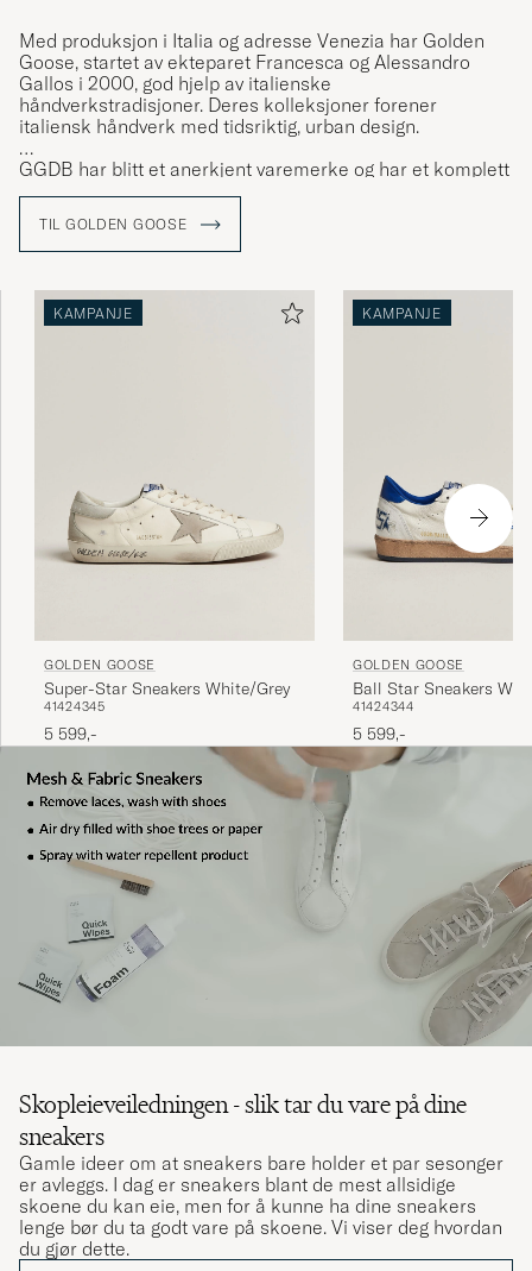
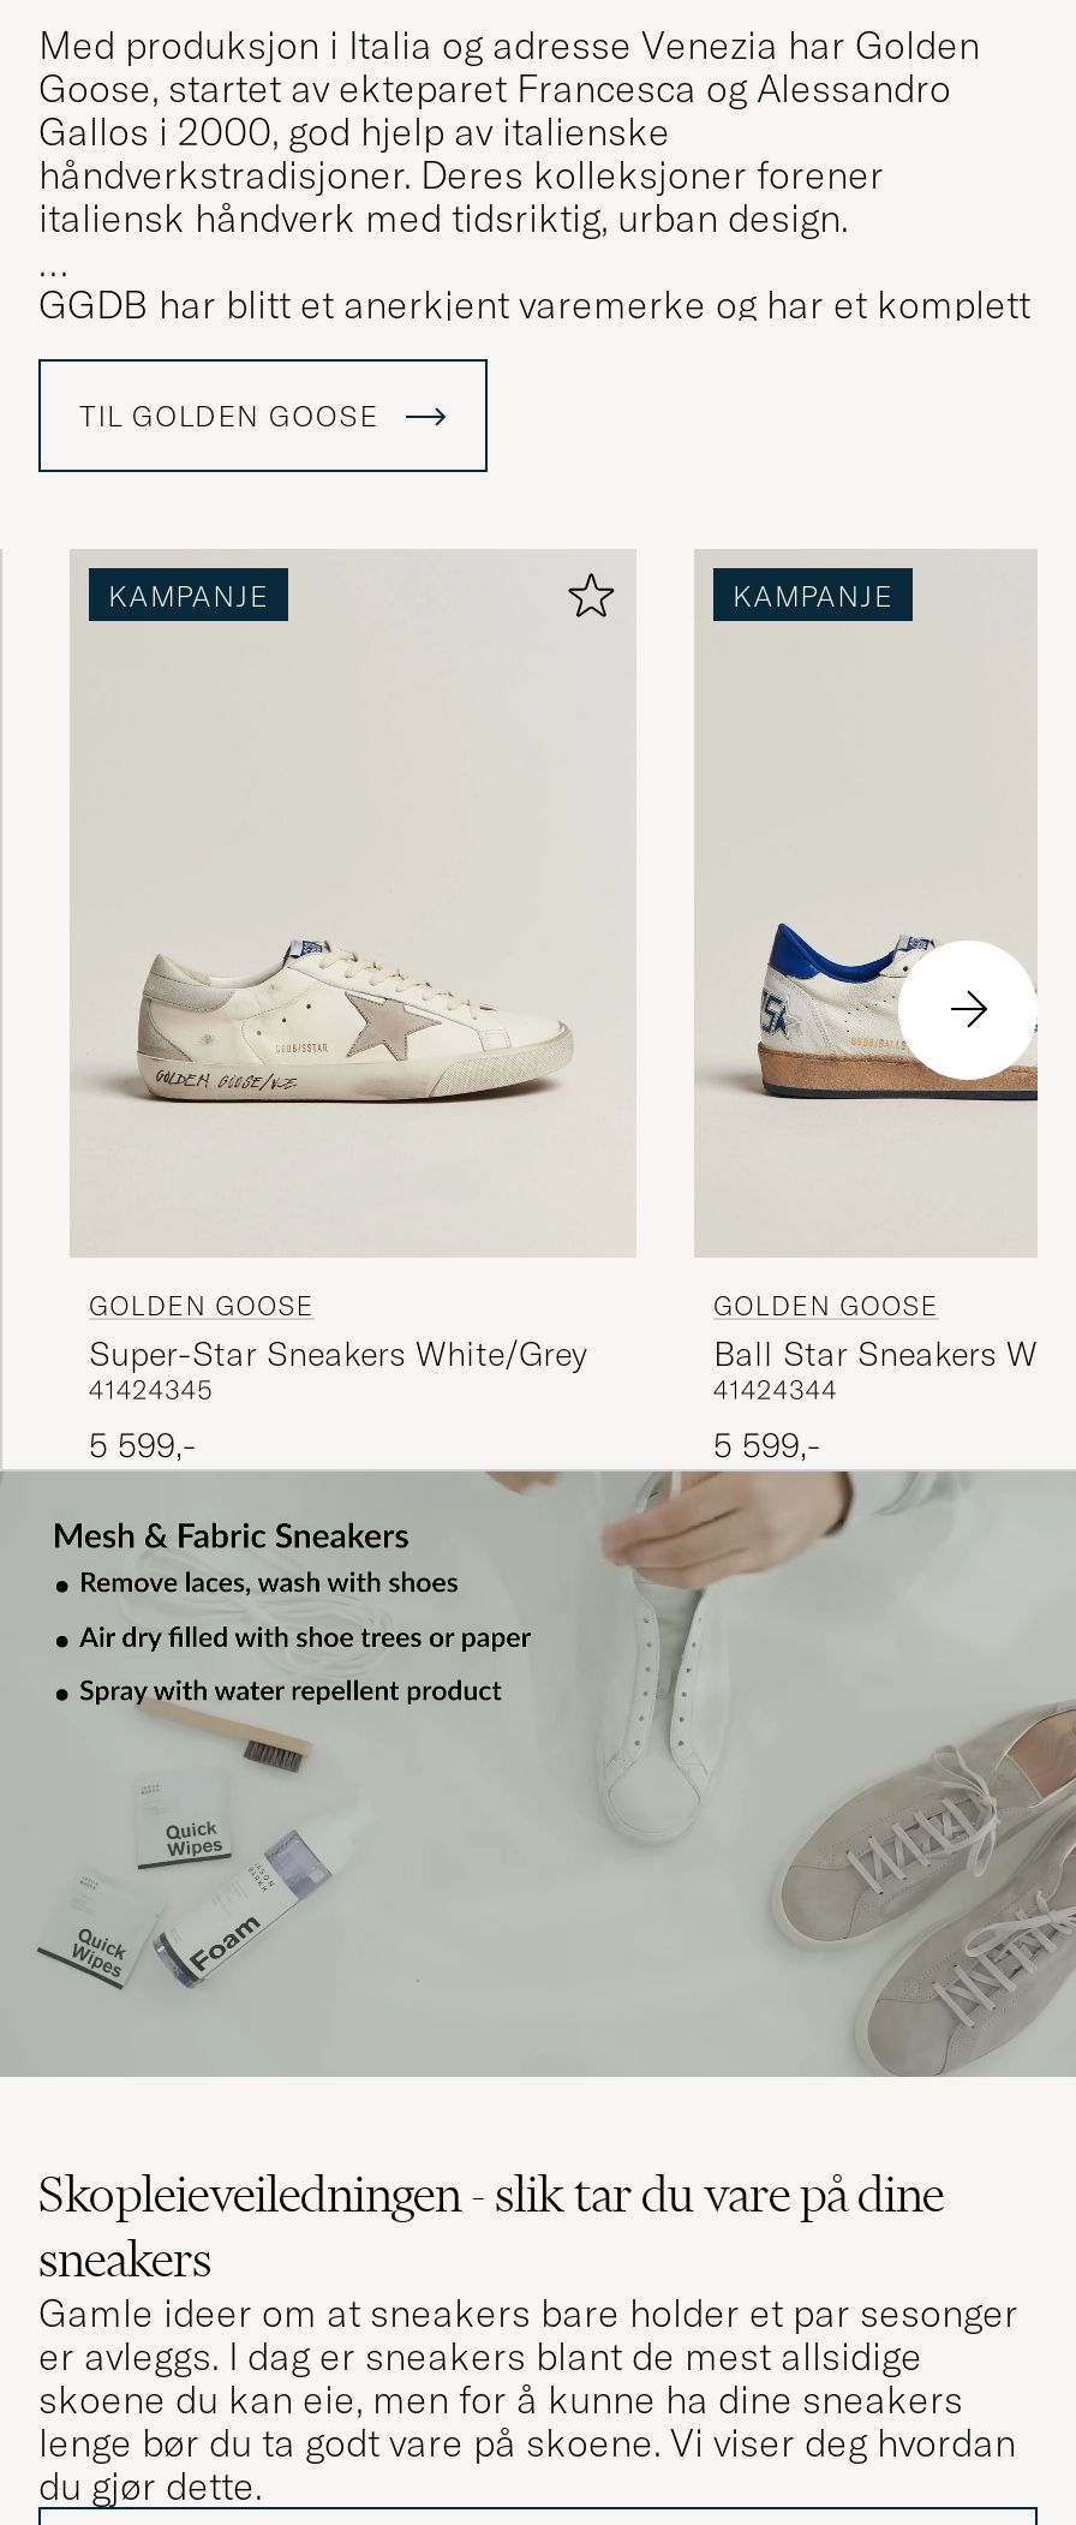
- [image]
+ [image]
